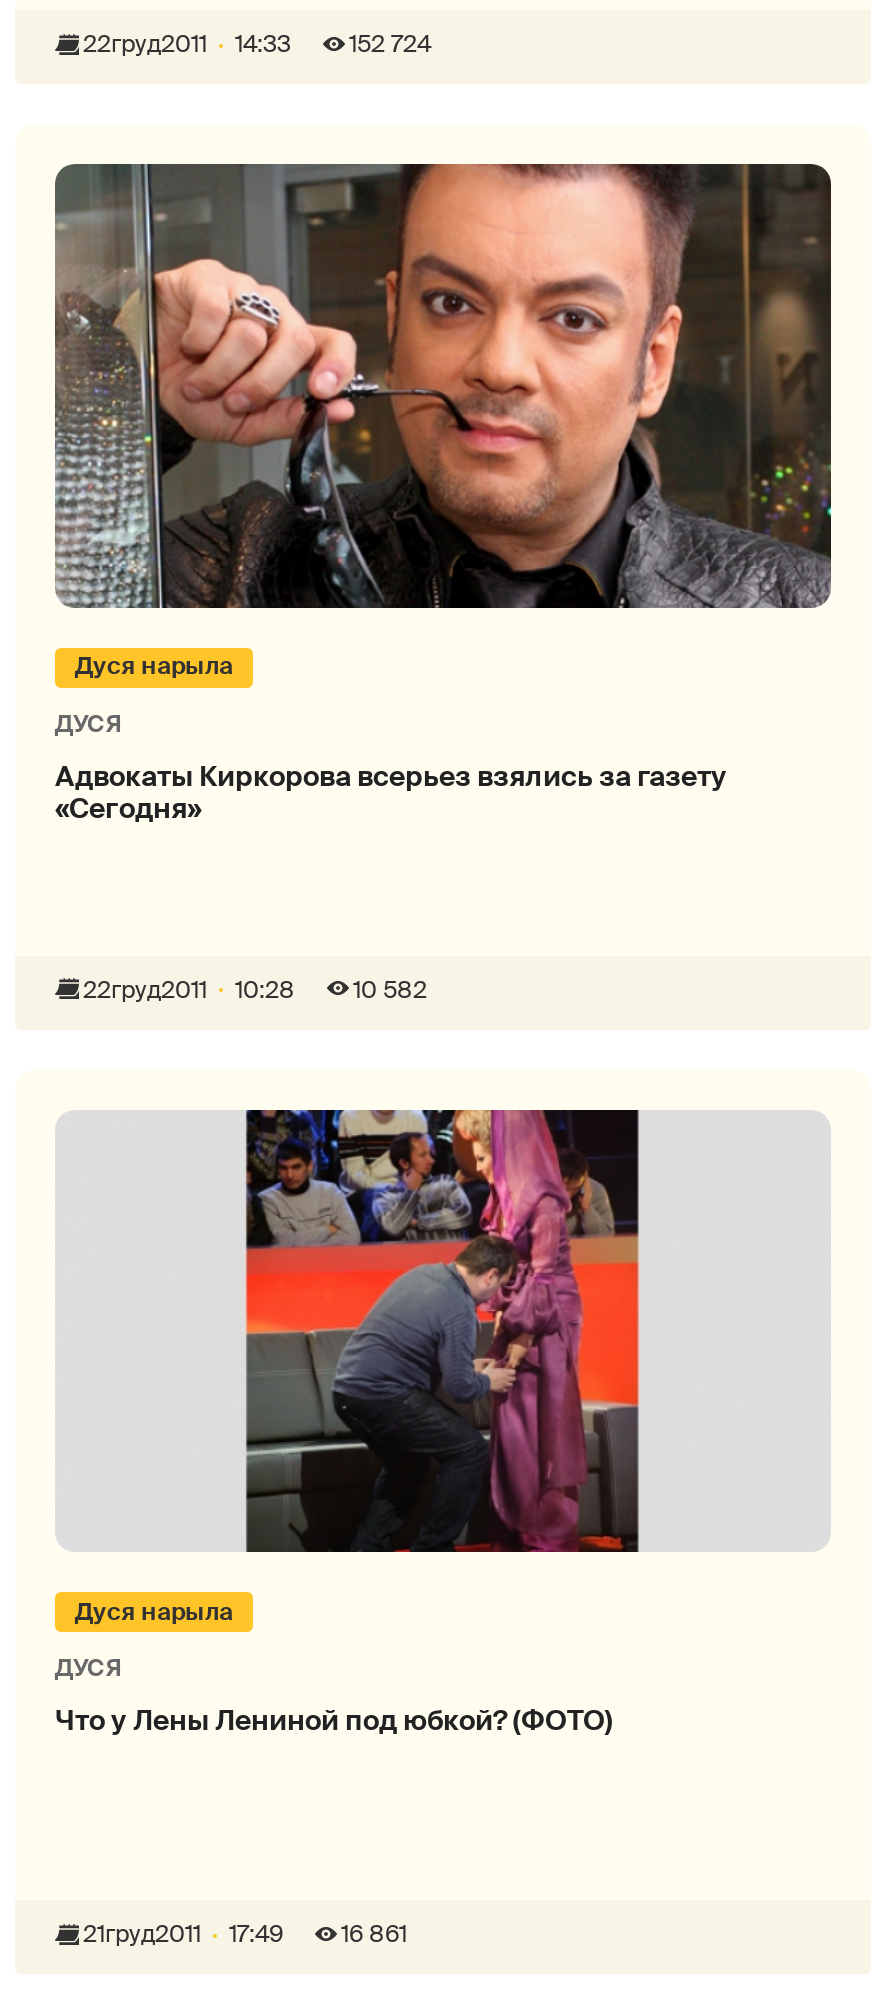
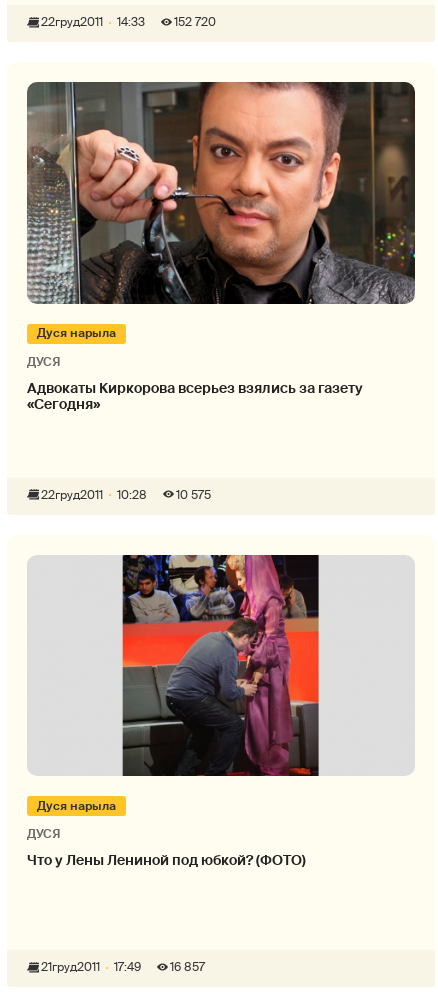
- 22груд2011 14:33 152 724
+ 22груд2011 14:33 152 720

- 10 582
+ 10 575

- 16 861
+ 16 857
